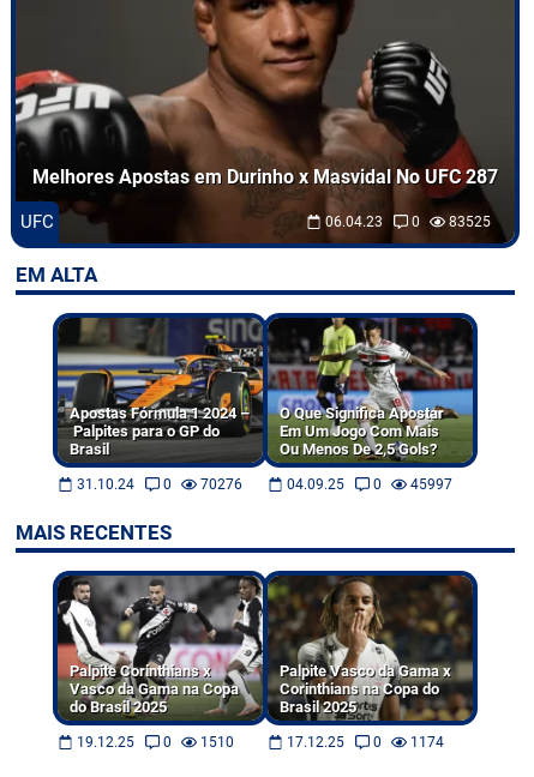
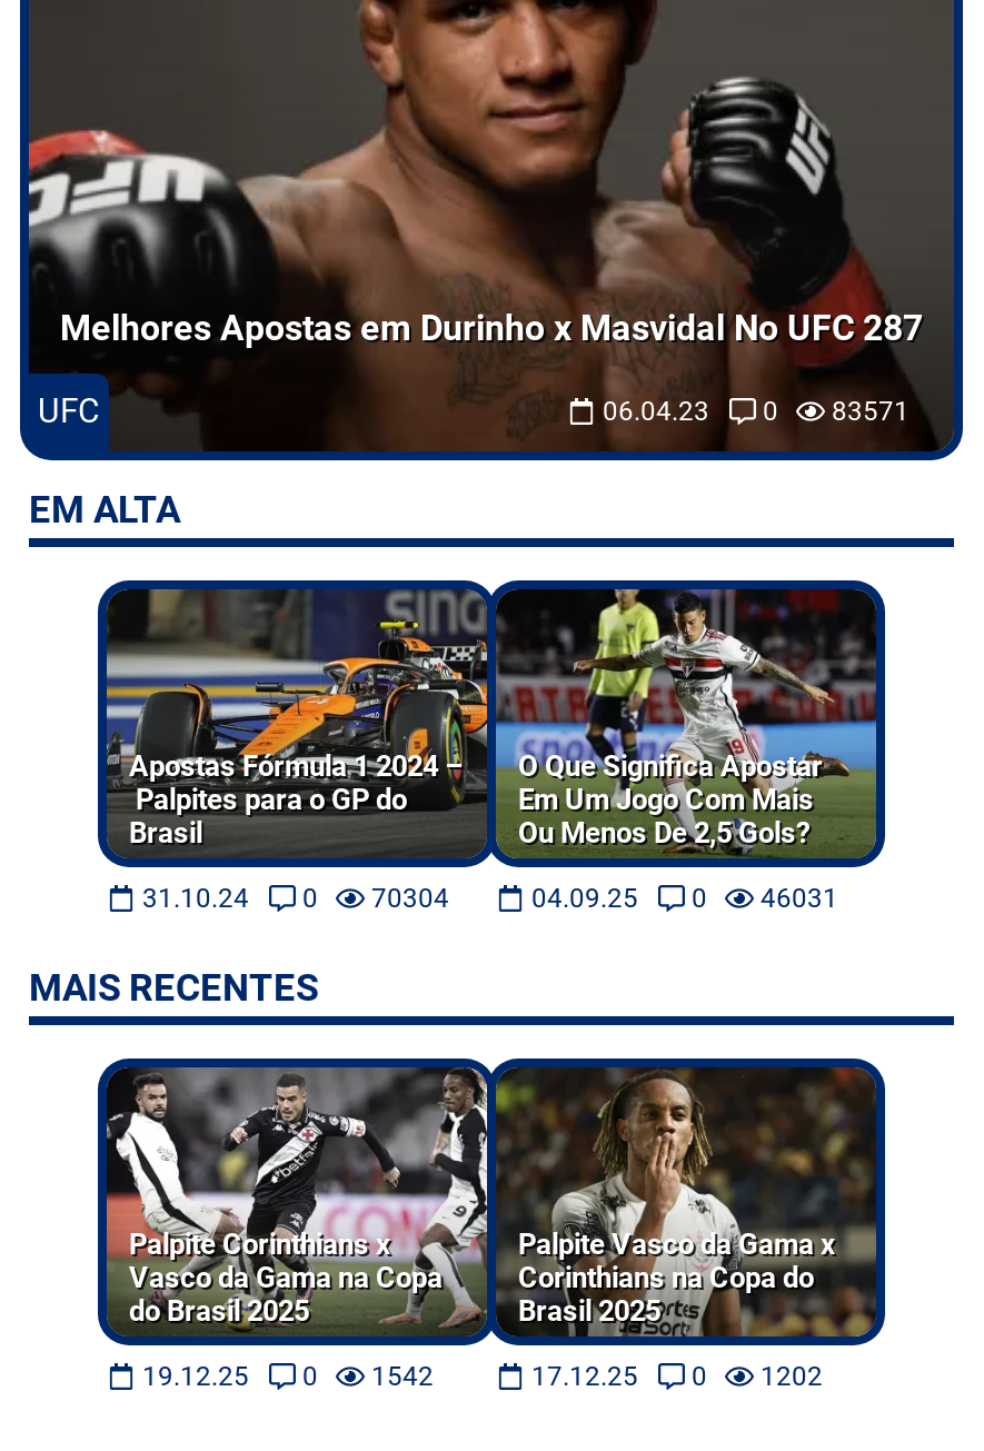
- 06.04.23 0 83525
+ 06.04.23 0 83571

- 31.10.24 0 70276
+ 31.10.24 0 70304

- 04.09.25 0 45997
+ 04.09.25 0 46031

- 19.12.25 0 1510
+ 19.12.25 0 1542

- 17.12.25 0 1174
+ 17.12.25 0 1202
